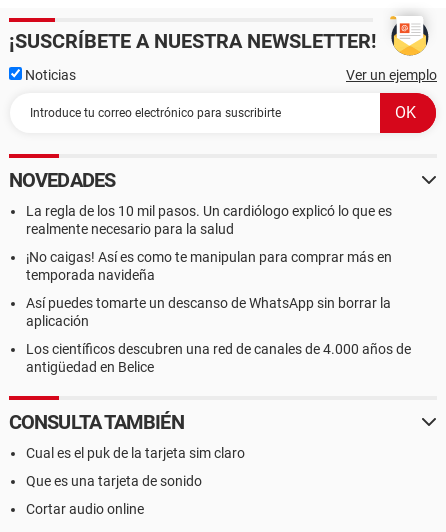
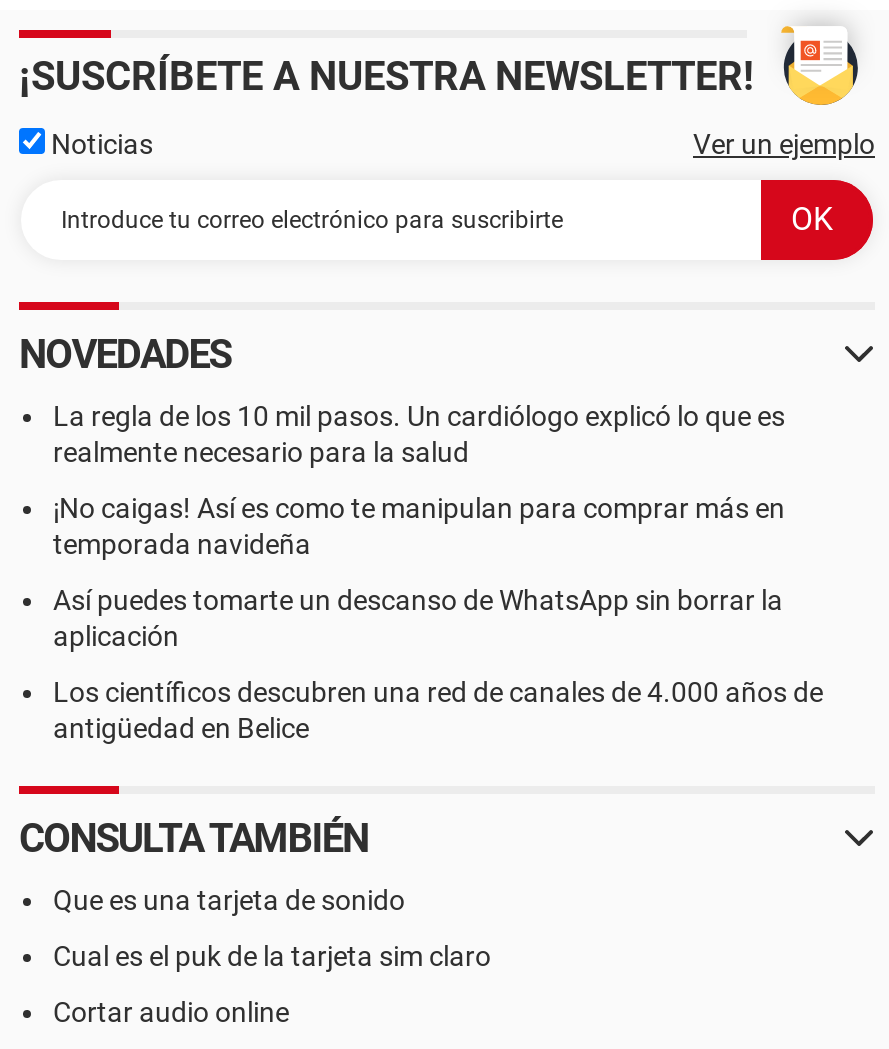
moved down: Cual es el puk de la tarjeta sim claro

moved up: Que es una tarjeta de sonido
